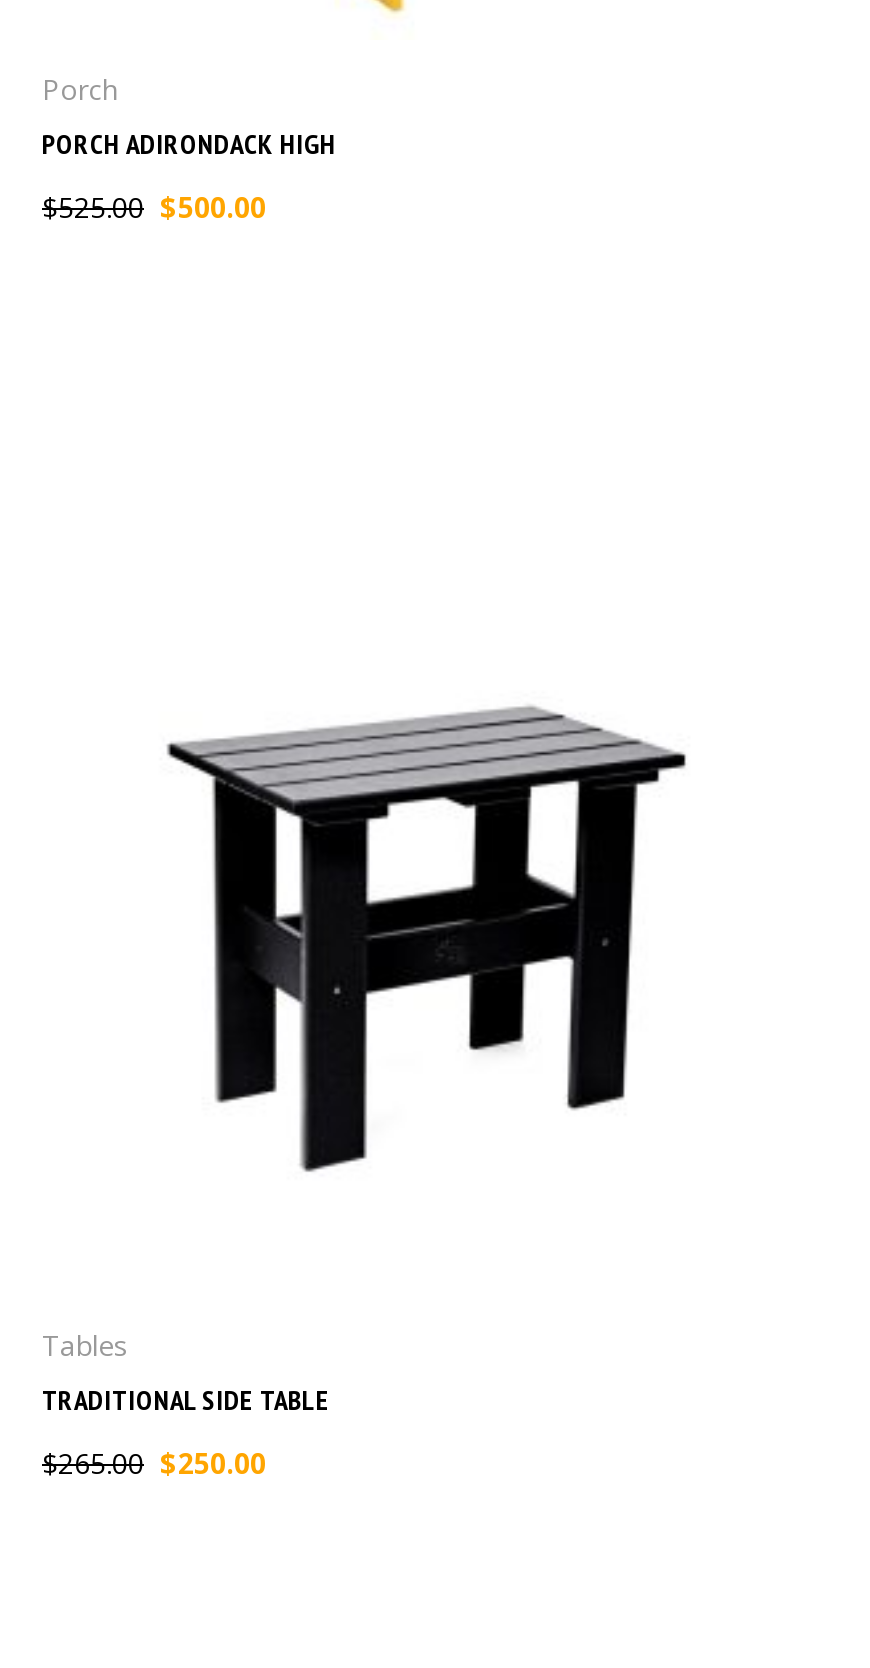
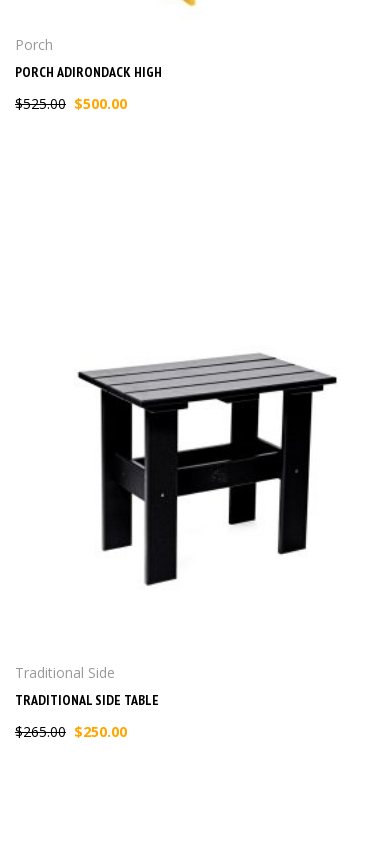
- Tables
+ Traditional Side
